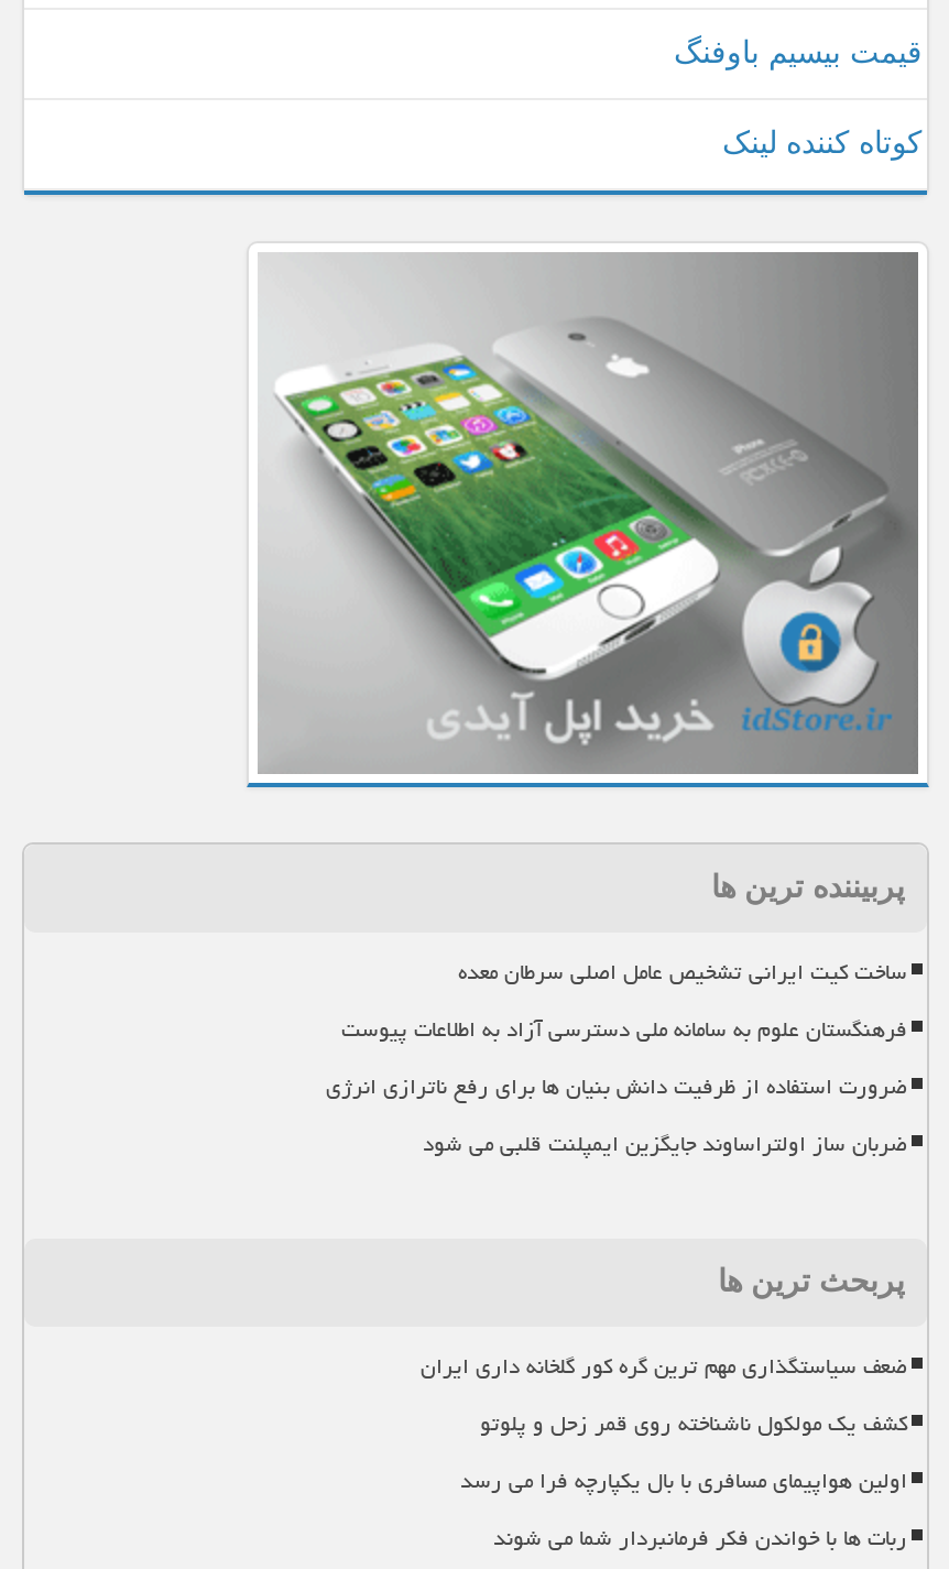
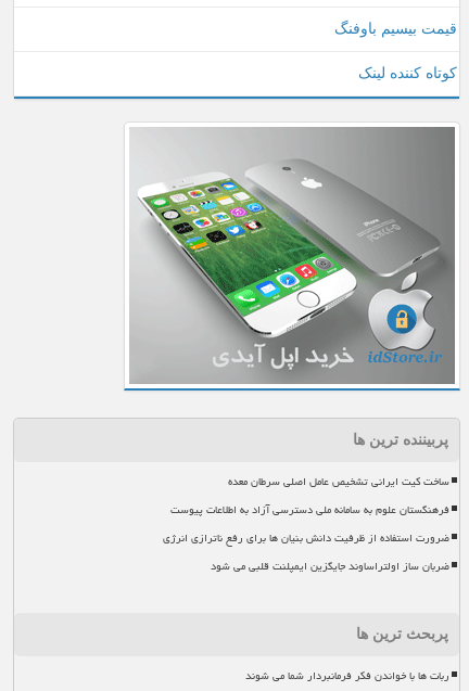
- ضعف سیاستگذاری مهم ترین گره کور گلخانه داری ایران
- کشف یک مولکول ناشناخته روی قمر زحل و پلوتو
- اولین هواپیمای مسافری با بال یکپارچه فرا می رسد
